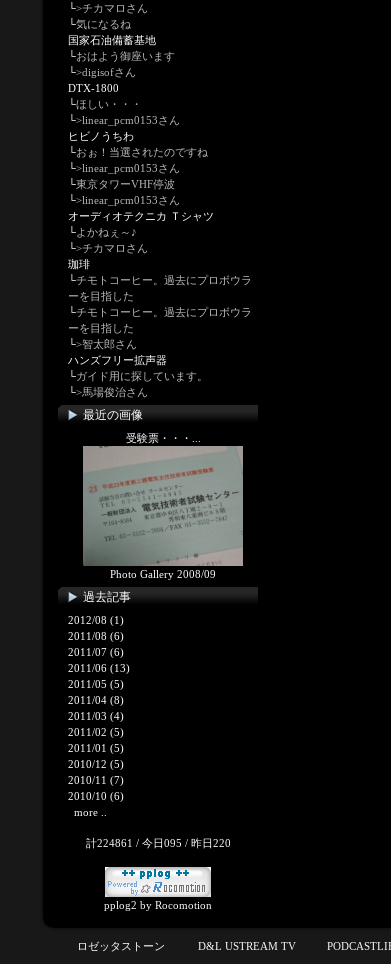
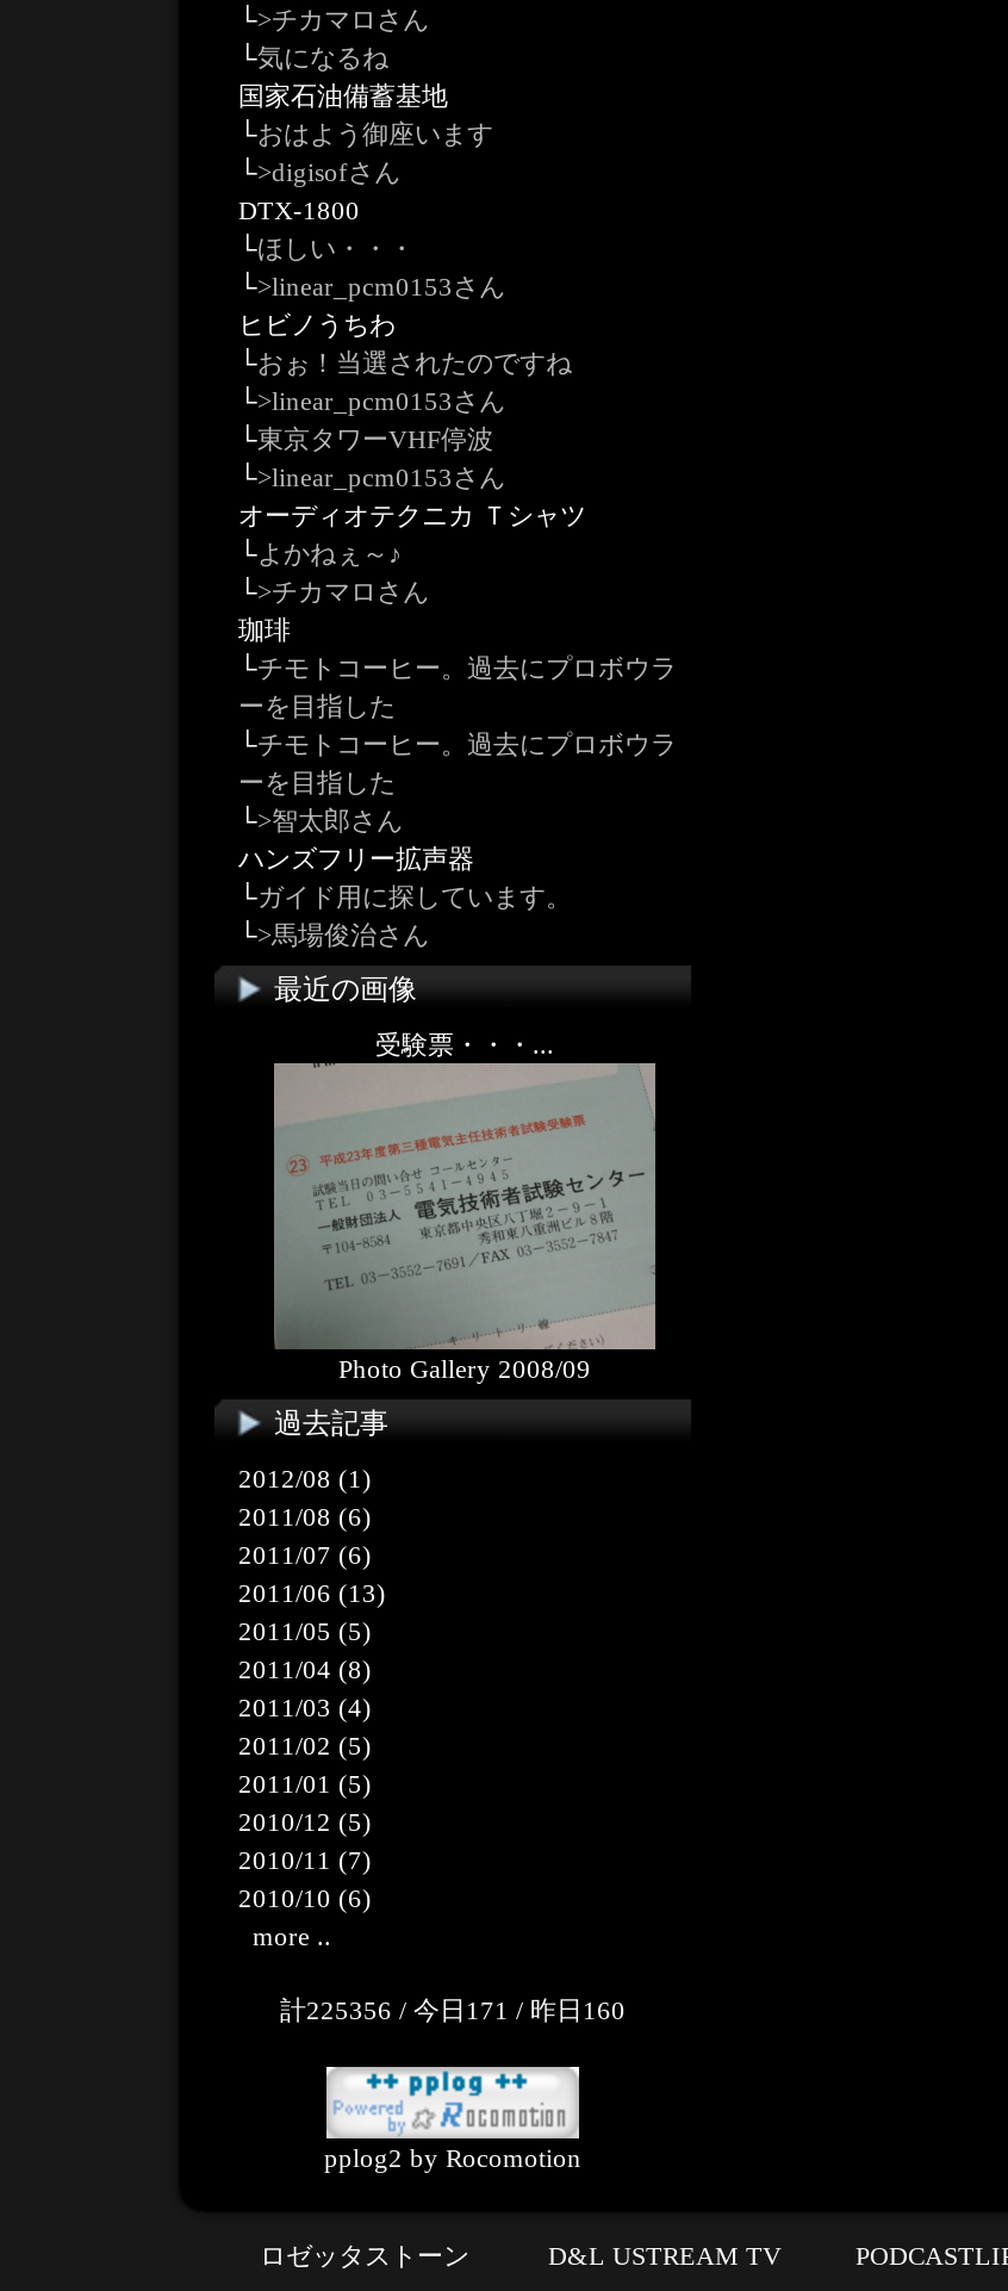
- 計224861 / 今日095 / 昨日220
+ 計225356 / 今日171 / 昨日160
